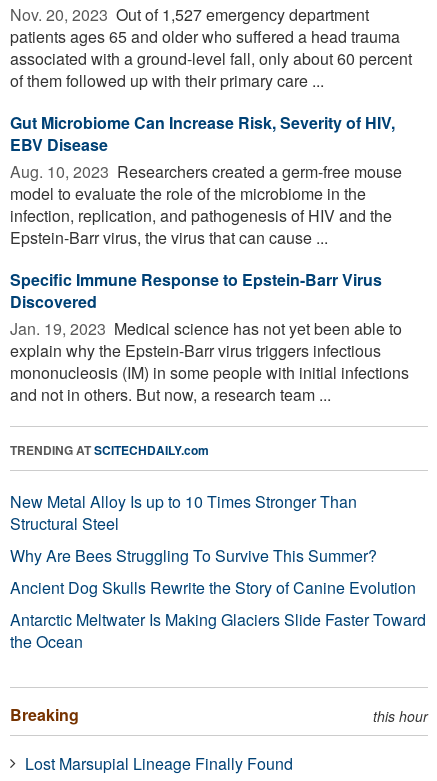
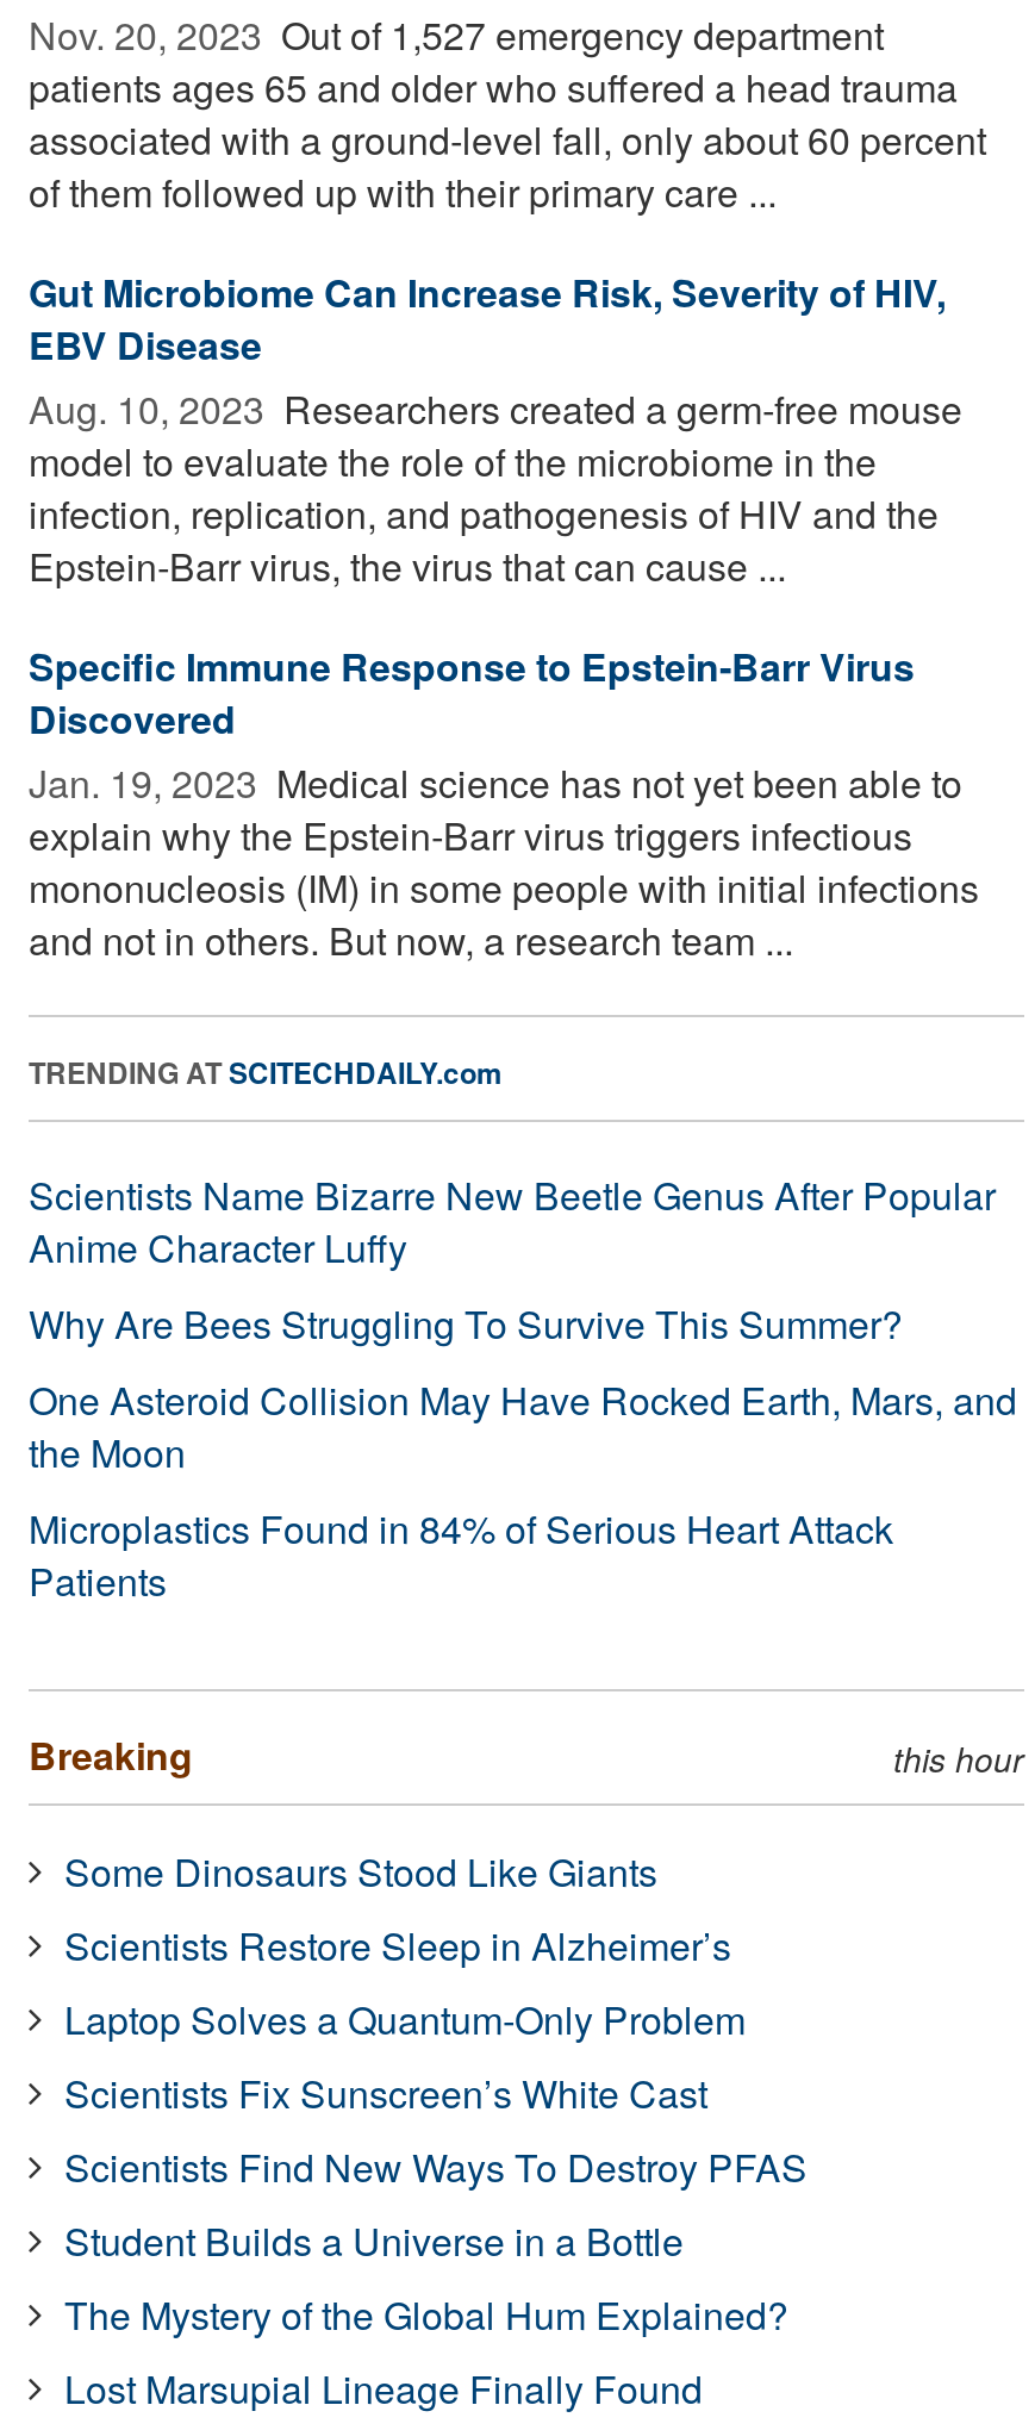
- New Metal Alloy Is up to 10 Times Stronger Than
- Structural Steel
+ Scientists Name Bizarre New Beetle Genus After Popular
+ Anime Character Luffy

- Ancient Dog Skulls Rewrite the Story of Canine Evolution
- Antarctic Meltwater Is Making Glaciers Slide Faster Toward
- the Ocean
+ One Asteroid Collision May Have Rocked Earth, Mars, and
+ the Moon
+ Microplastics Found in 84% of Serious Heart Attack
+ Patients

+ Some Dinosaurs Stood Like Giants
+ Scientists Restore Sleep in Alzheimer’s
+ Laptop Solves a Quantum-Only Problem
+ Scientists Fix Sunscreen’s White Cast
+ Scientists Find New Ways To Destroy PFAS
+ Student Builds a Universe in a Bottle
+ The Mystery of the Global Hum Explained?
